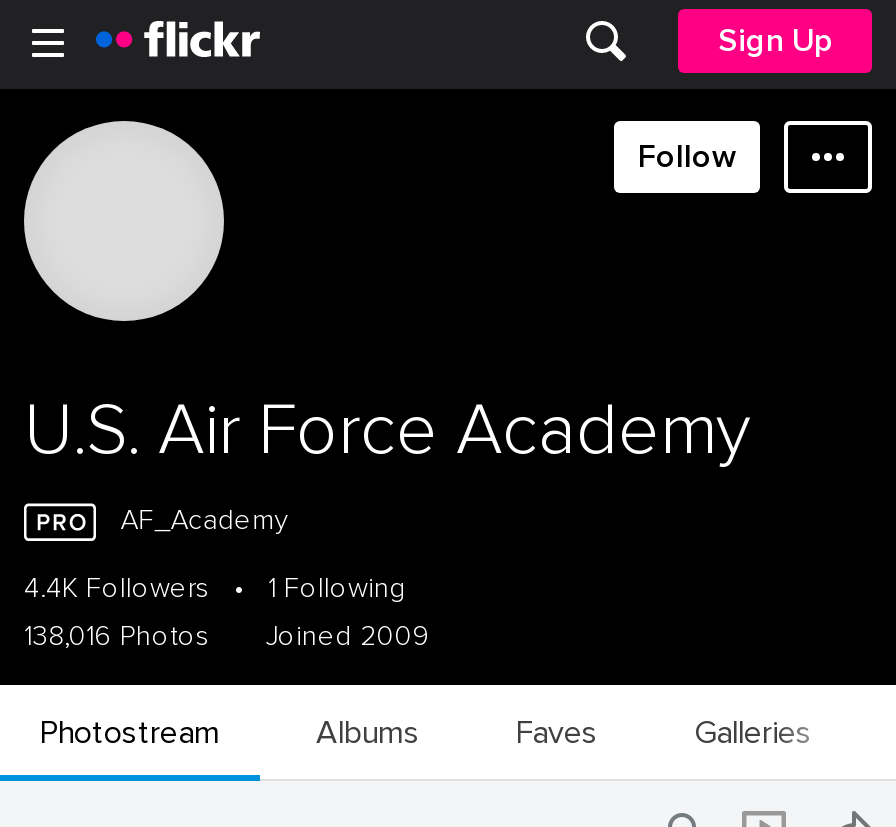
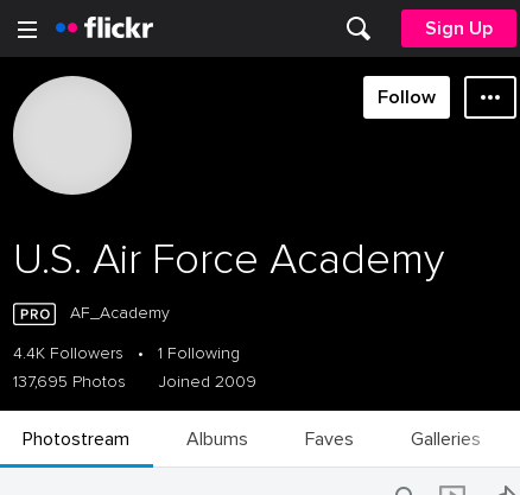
- 138,016 Photos Joined 2009
+ 137,695 Photos Joined 2009
